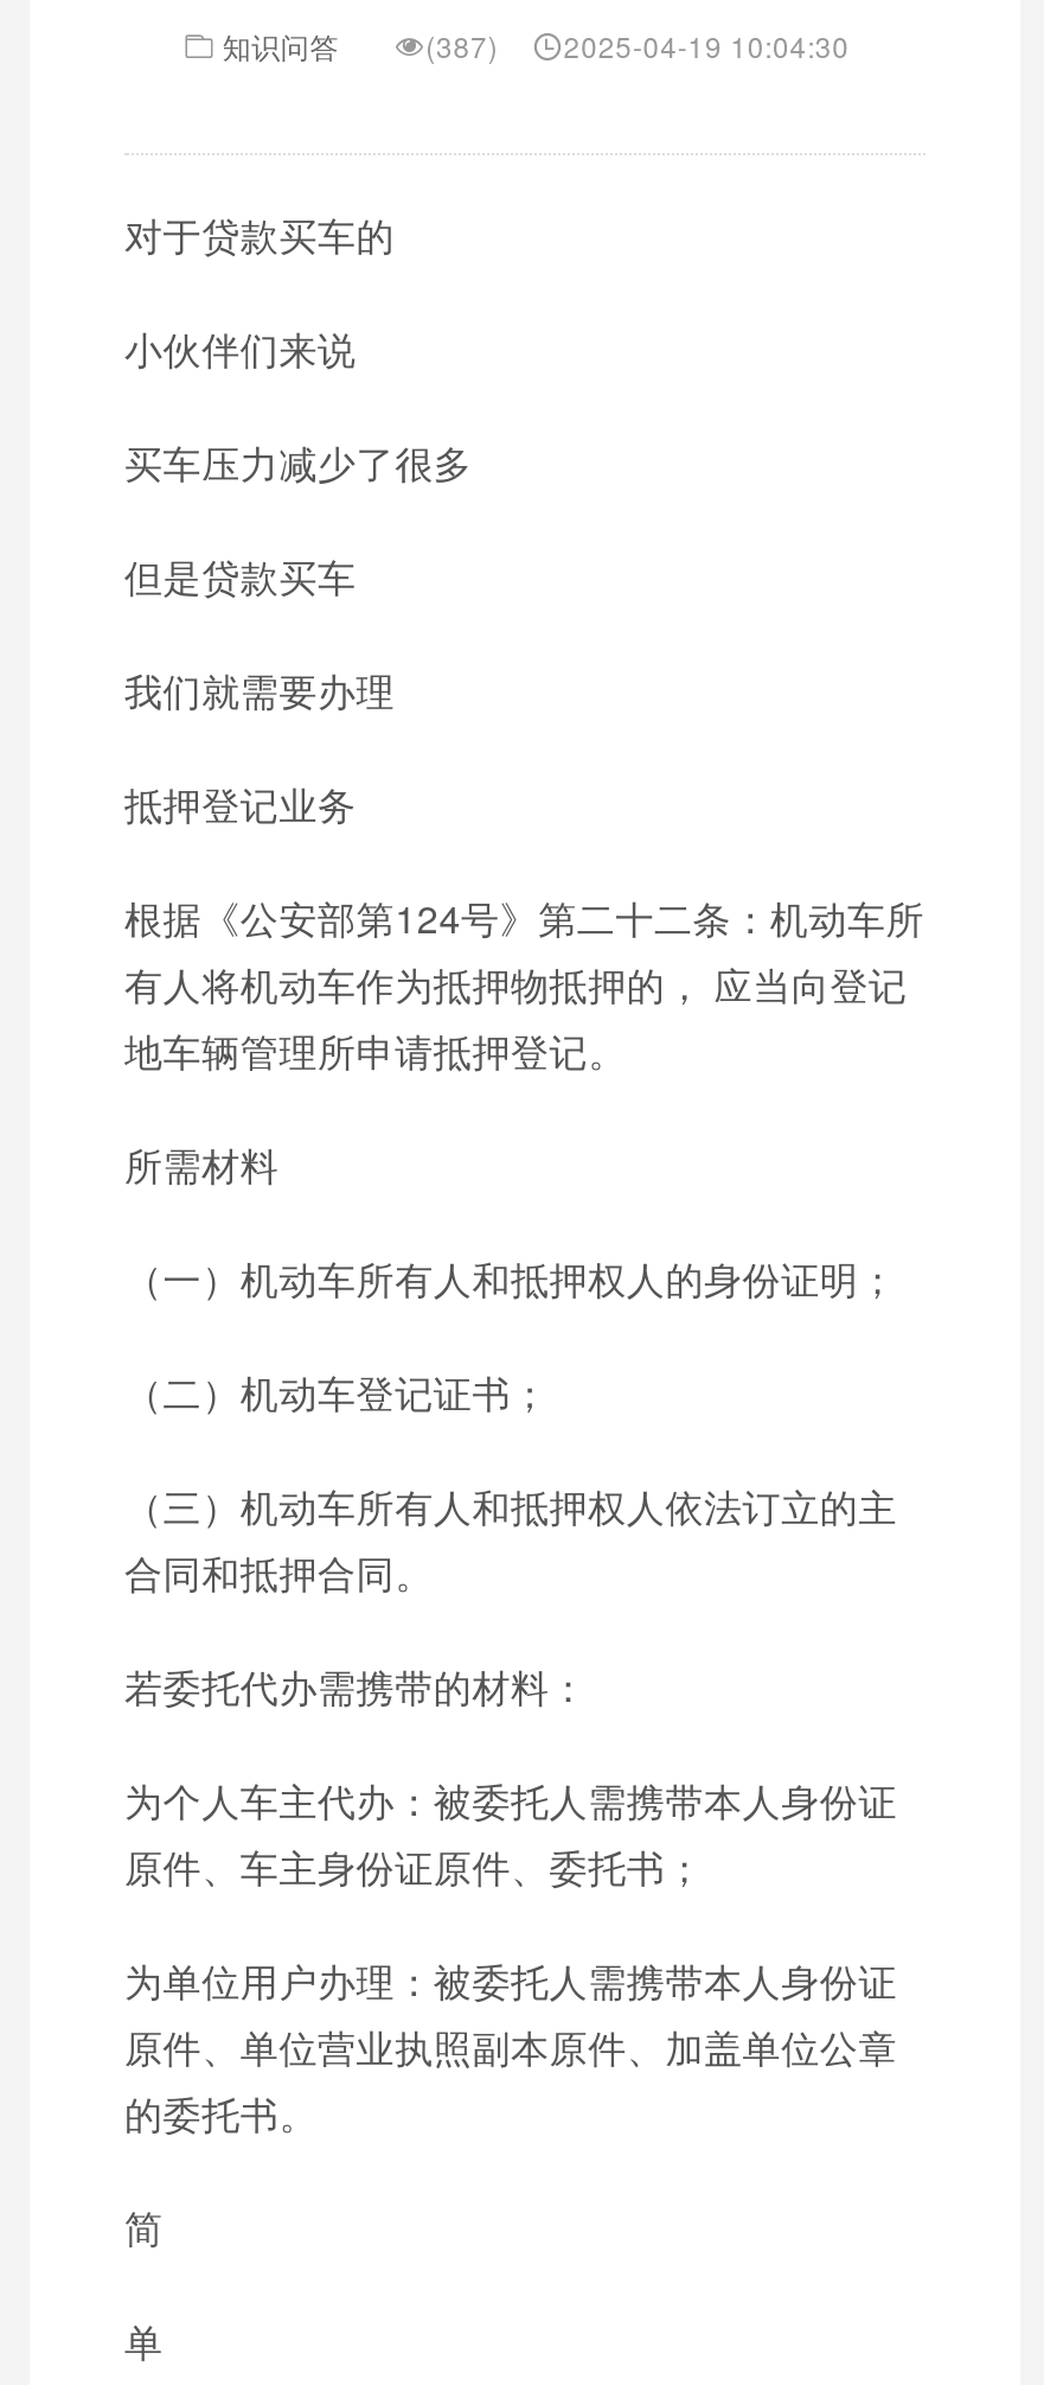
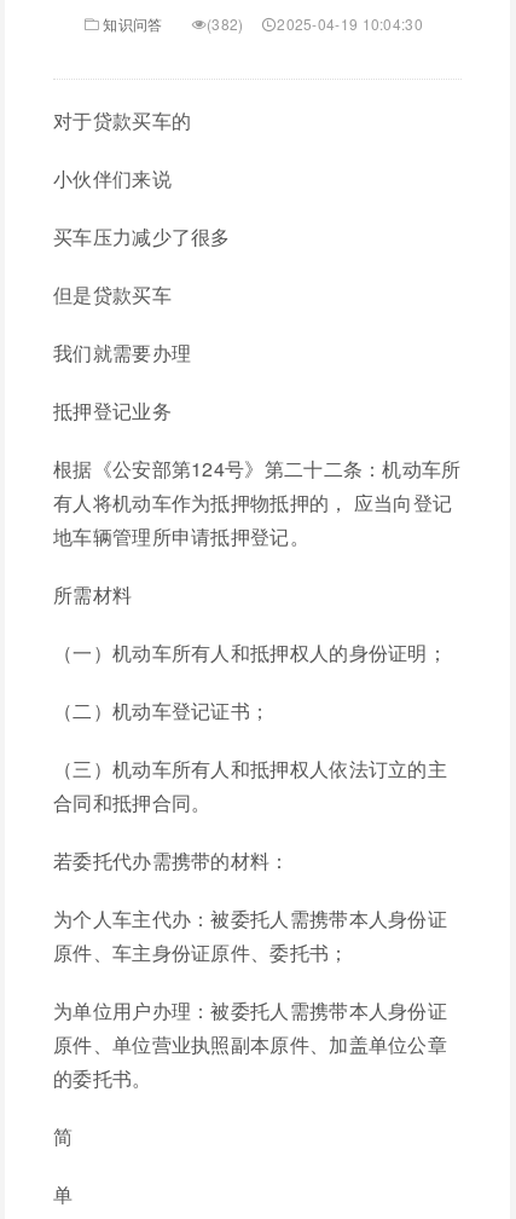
- (387) 2025-04-19 10:04:30
+ (382) 2025-04-19 10:04:30
